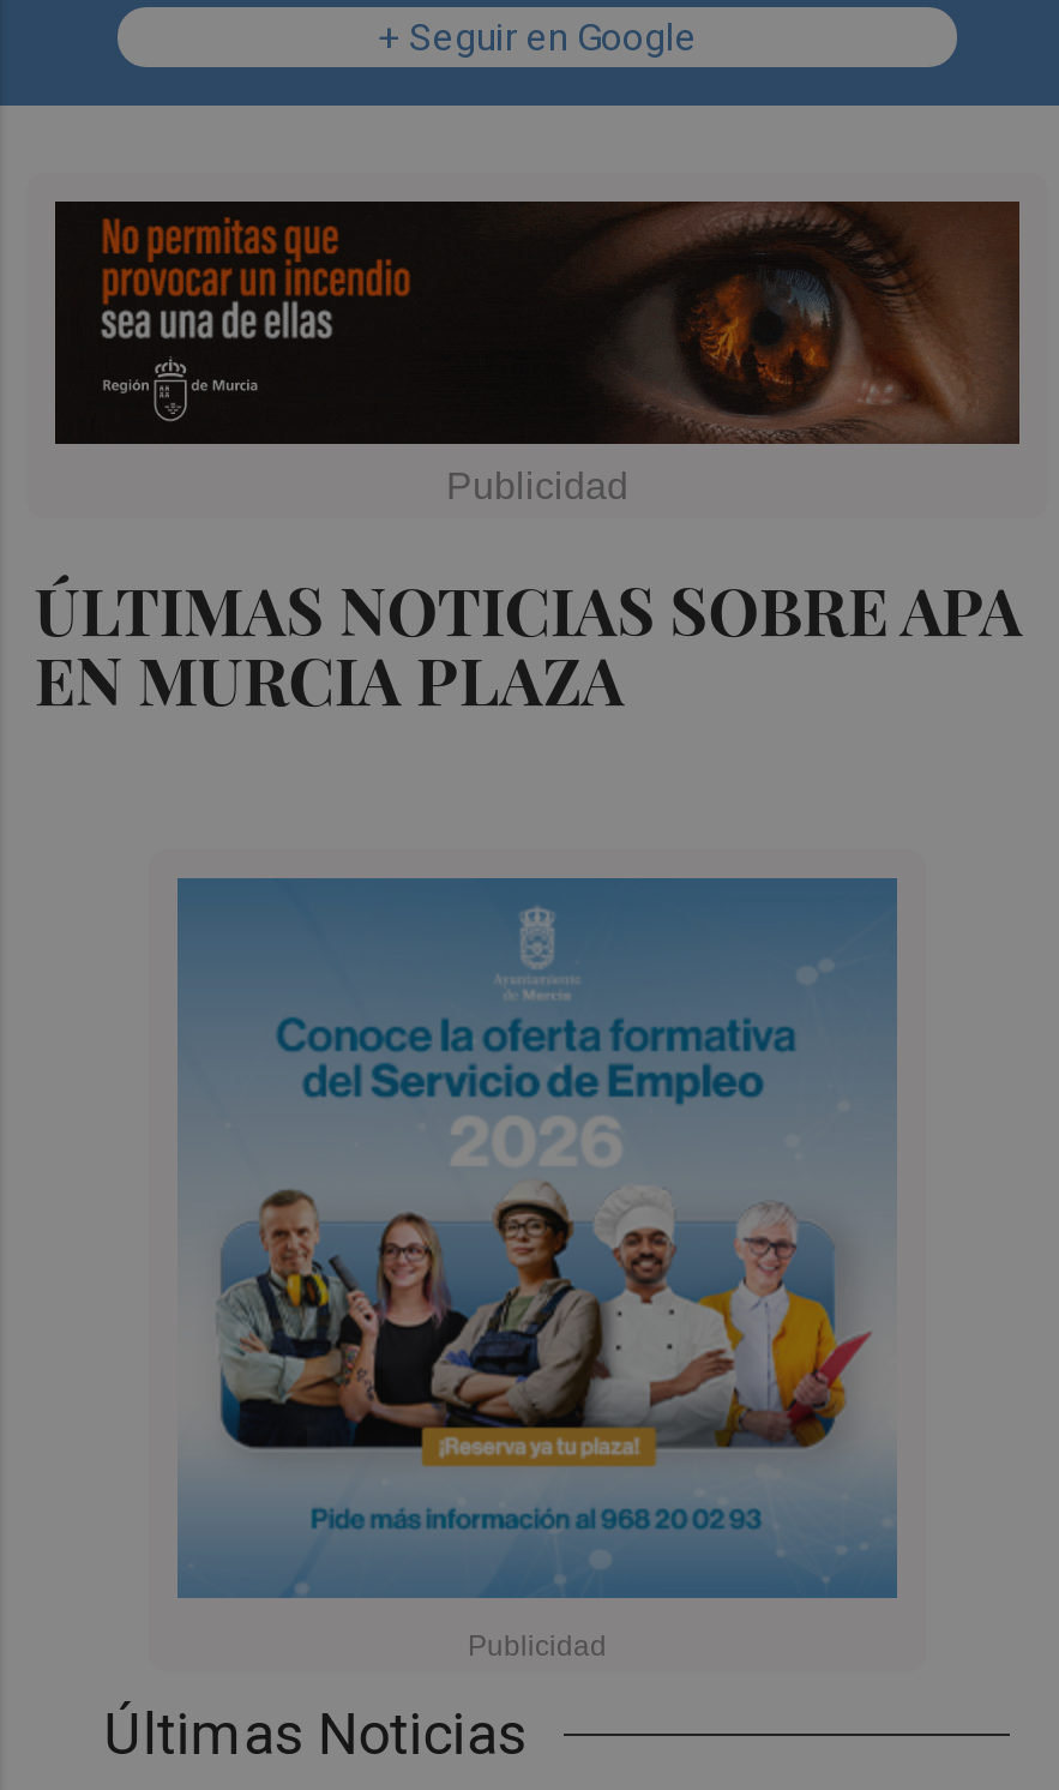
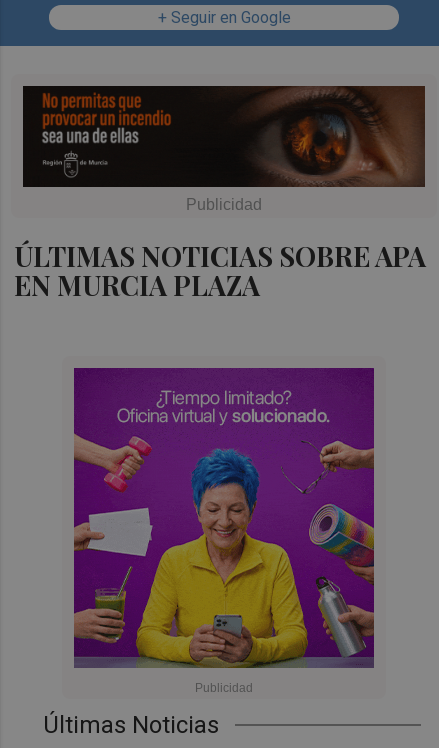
- [image]
+ [image]
